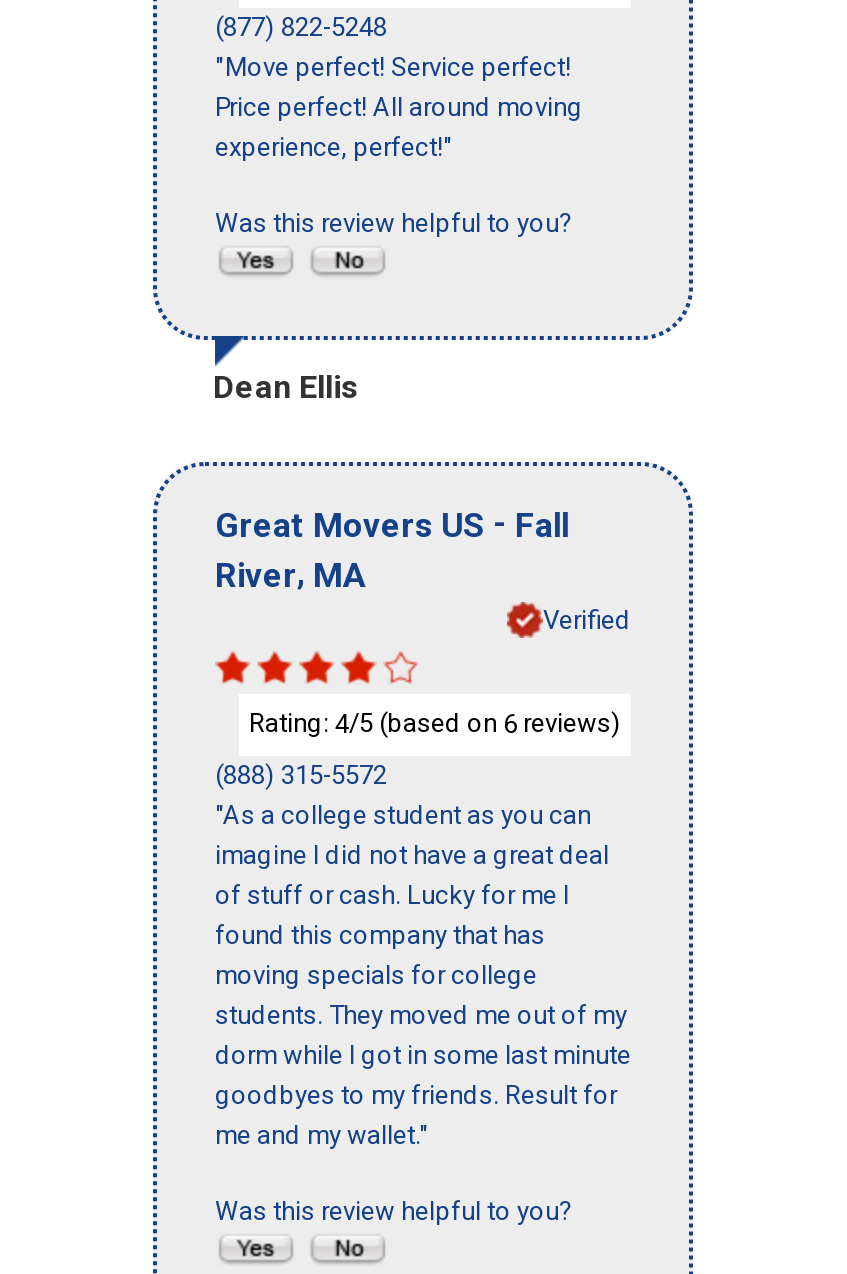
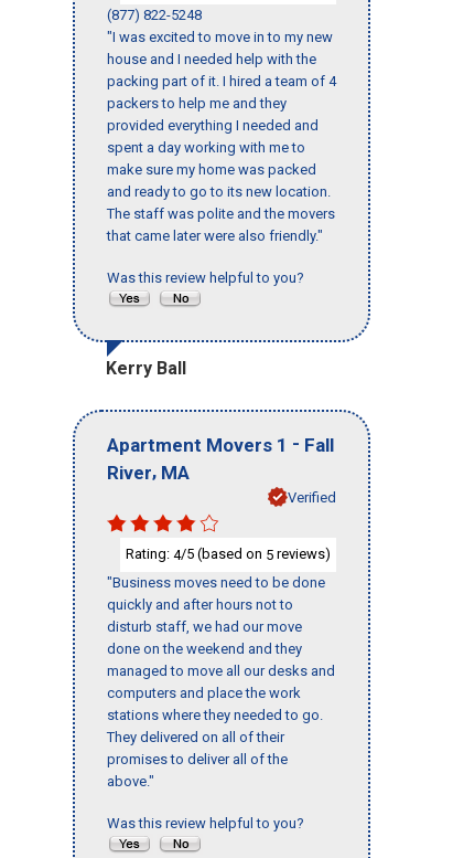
- "Move perfect! Service perfect!
- Price perfect! All around moving
- experience, perfect!"
+ "I was excited to move in to my new
+ house and I needed help with the
+ packing part of it. I hired a team of 4
+ packers to help me and they
+ provided everything I needed and
+ spent a day working with me to
+ make sure my home was packed
+ and ready to go to its new location.
+ The staff was polite and the movers
+ that came later were also friendly."

- Dean Ellis
+ Kerry Ball

- Great Movers US - Fall
+ Apartment Movers 1 - Fall

- Rating: 4/5 (based on 6 reviews)
+ Rating: 4/5 (based on 5 reviews)

- (888) 315-5572
- "As a college student as you can
- imagine I did not have a great deal
- of stuff or cash. Lucky for me I
- found this company that has
- moving specials for college
- students. They moved me out of my
- dorm while I got in some last minute
- goodbyes to my friends. Result for
- me and my wallet."
+ "Business moves need to be done
+ quickly and after hours not to
+ disturb staff, we had our move
+ done on the weekend and they
+ managed to move all our desks and
+ computers and place the work
+ stations where they needed to go.
+ They delivered on all of their
+ promises to deliver all of the
+ above."
